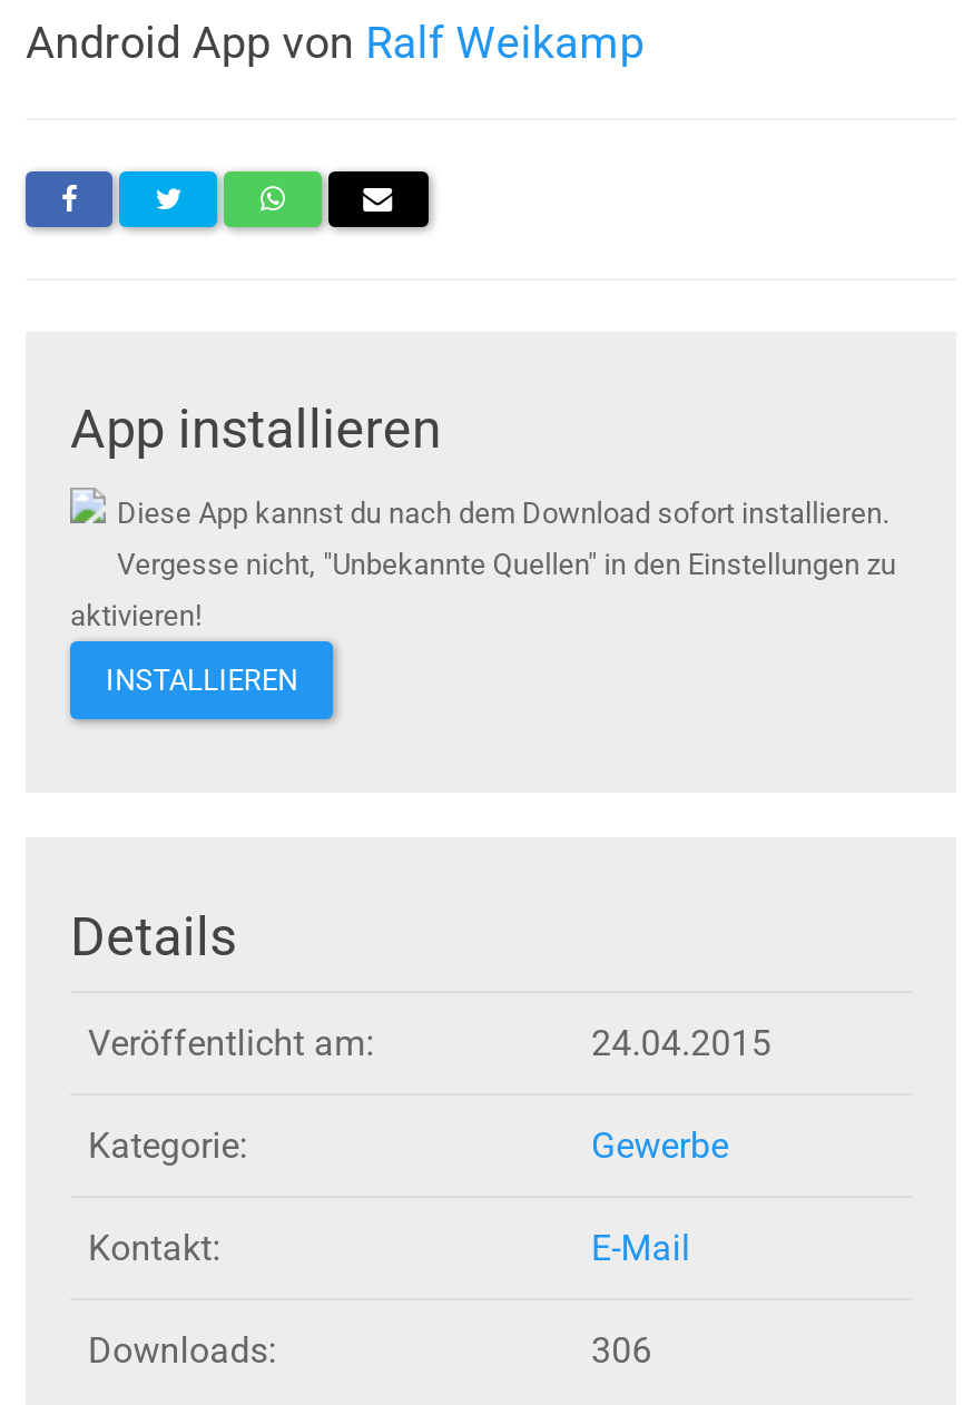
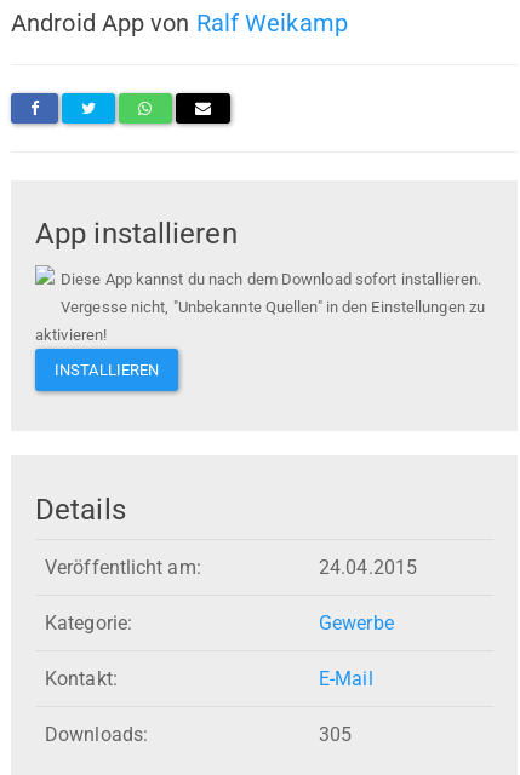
- 306
+ 305
